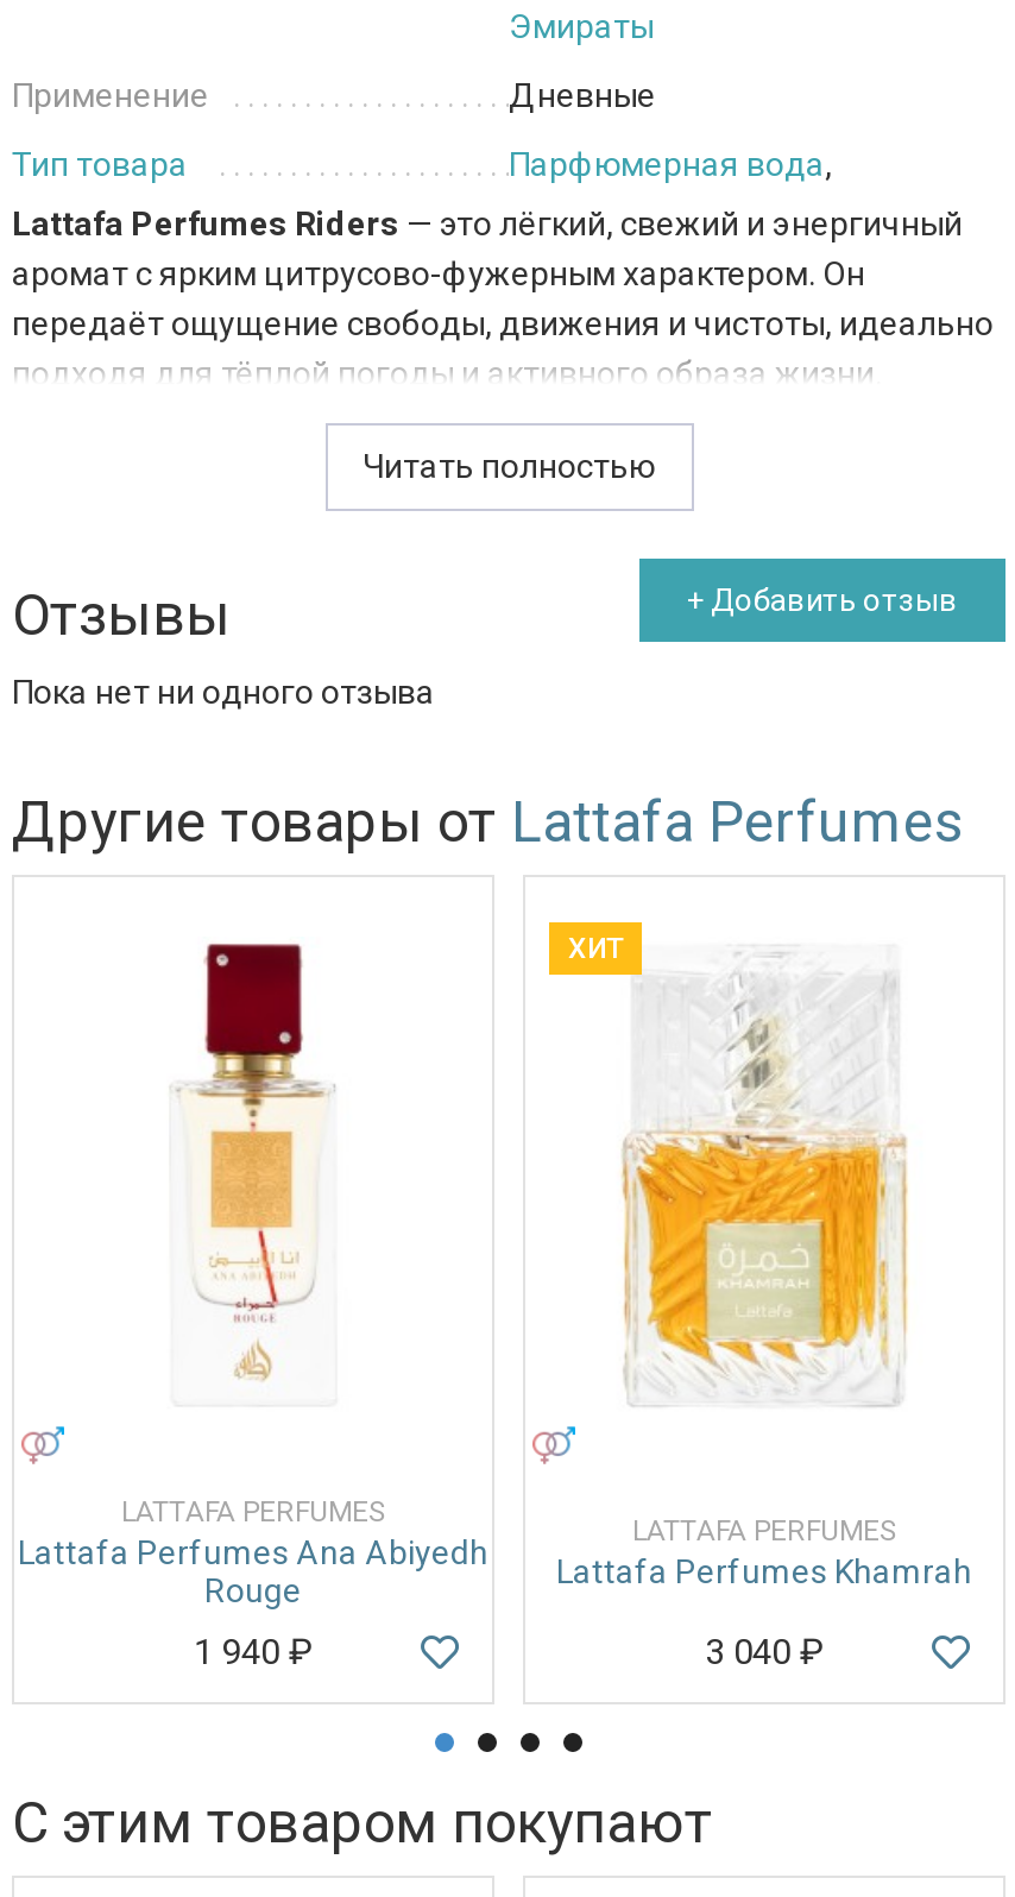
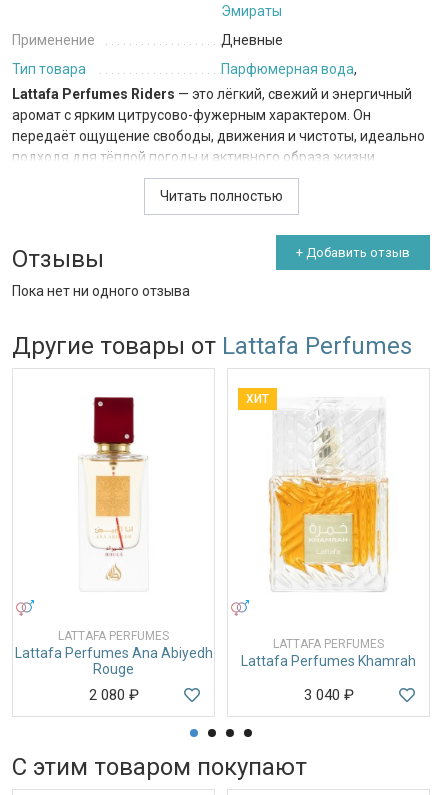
- 1 940 ₽
+ 2 080 ₽
